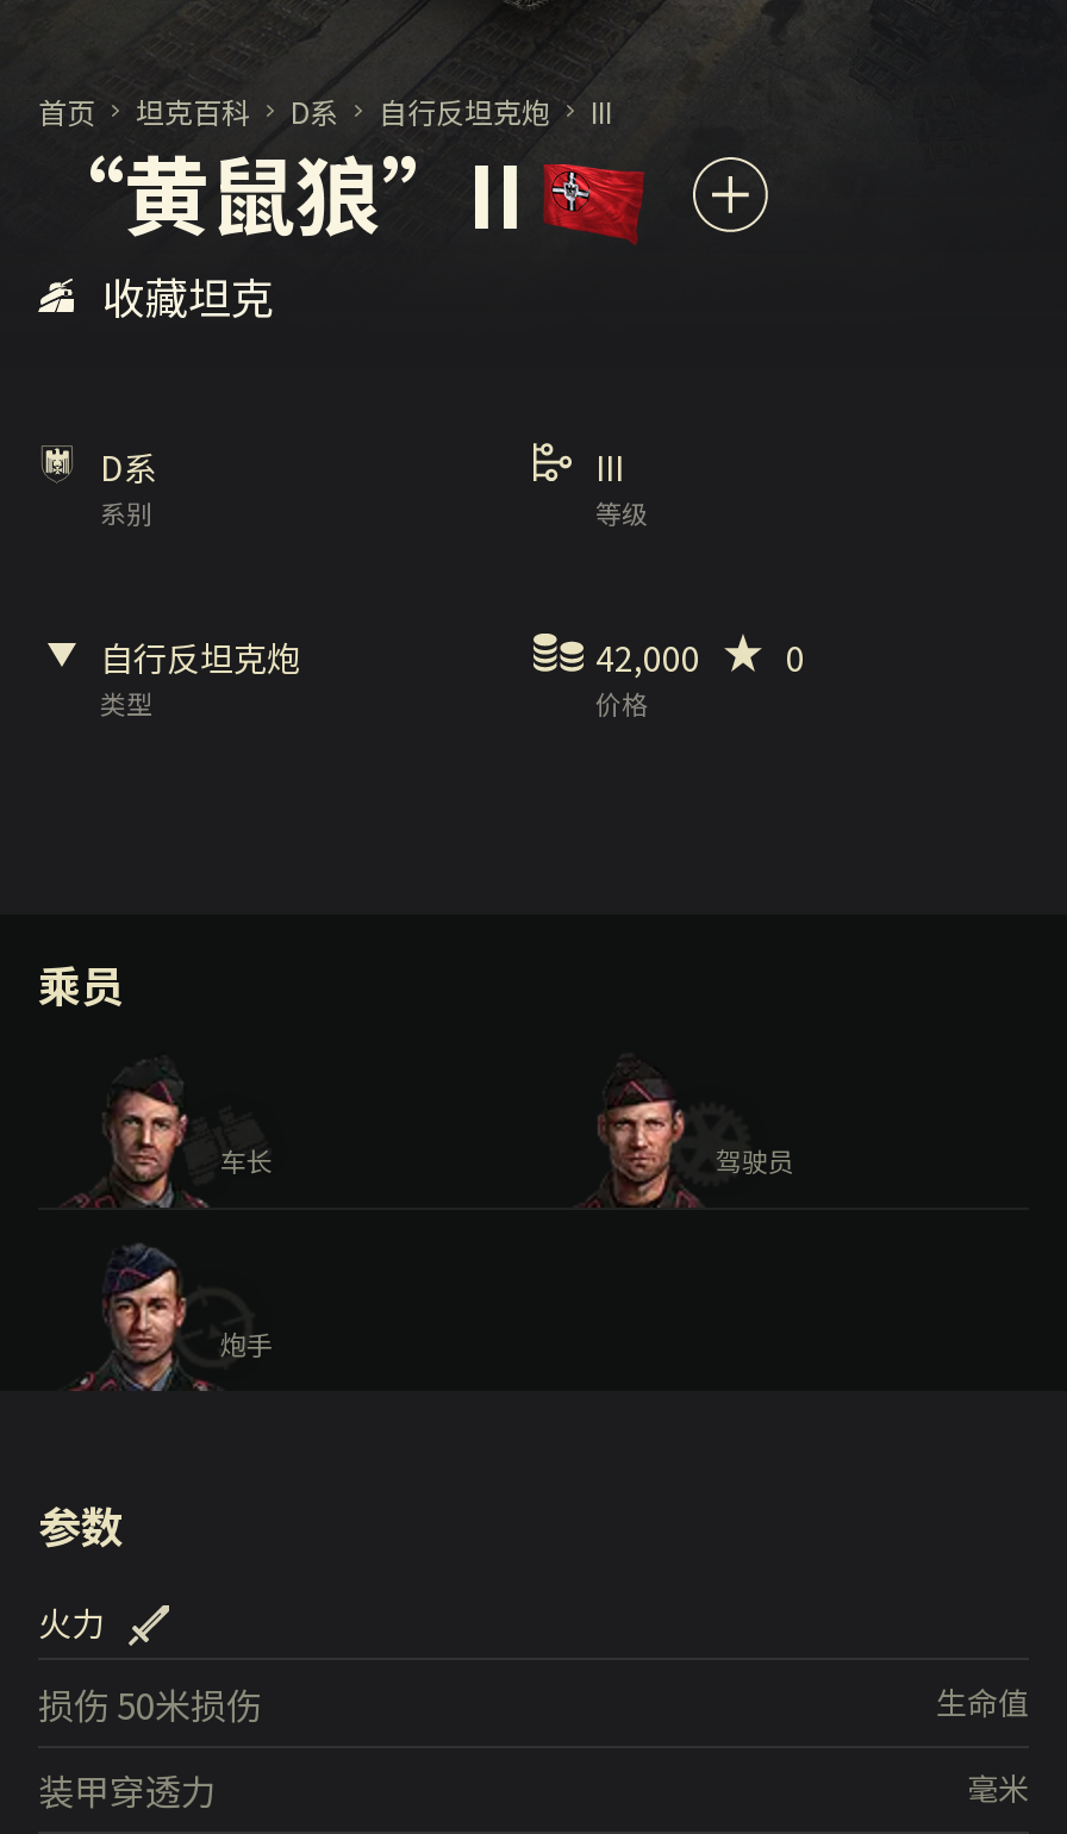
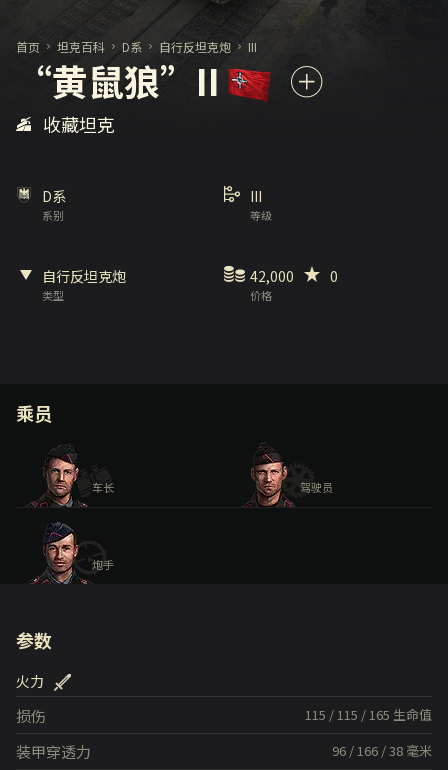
- 生命值
- 损伤50米损伤
+ 115 / 115 / 165 生命值
+ 损伤

- 毫米
+ 96 / 166 /38 毫米
